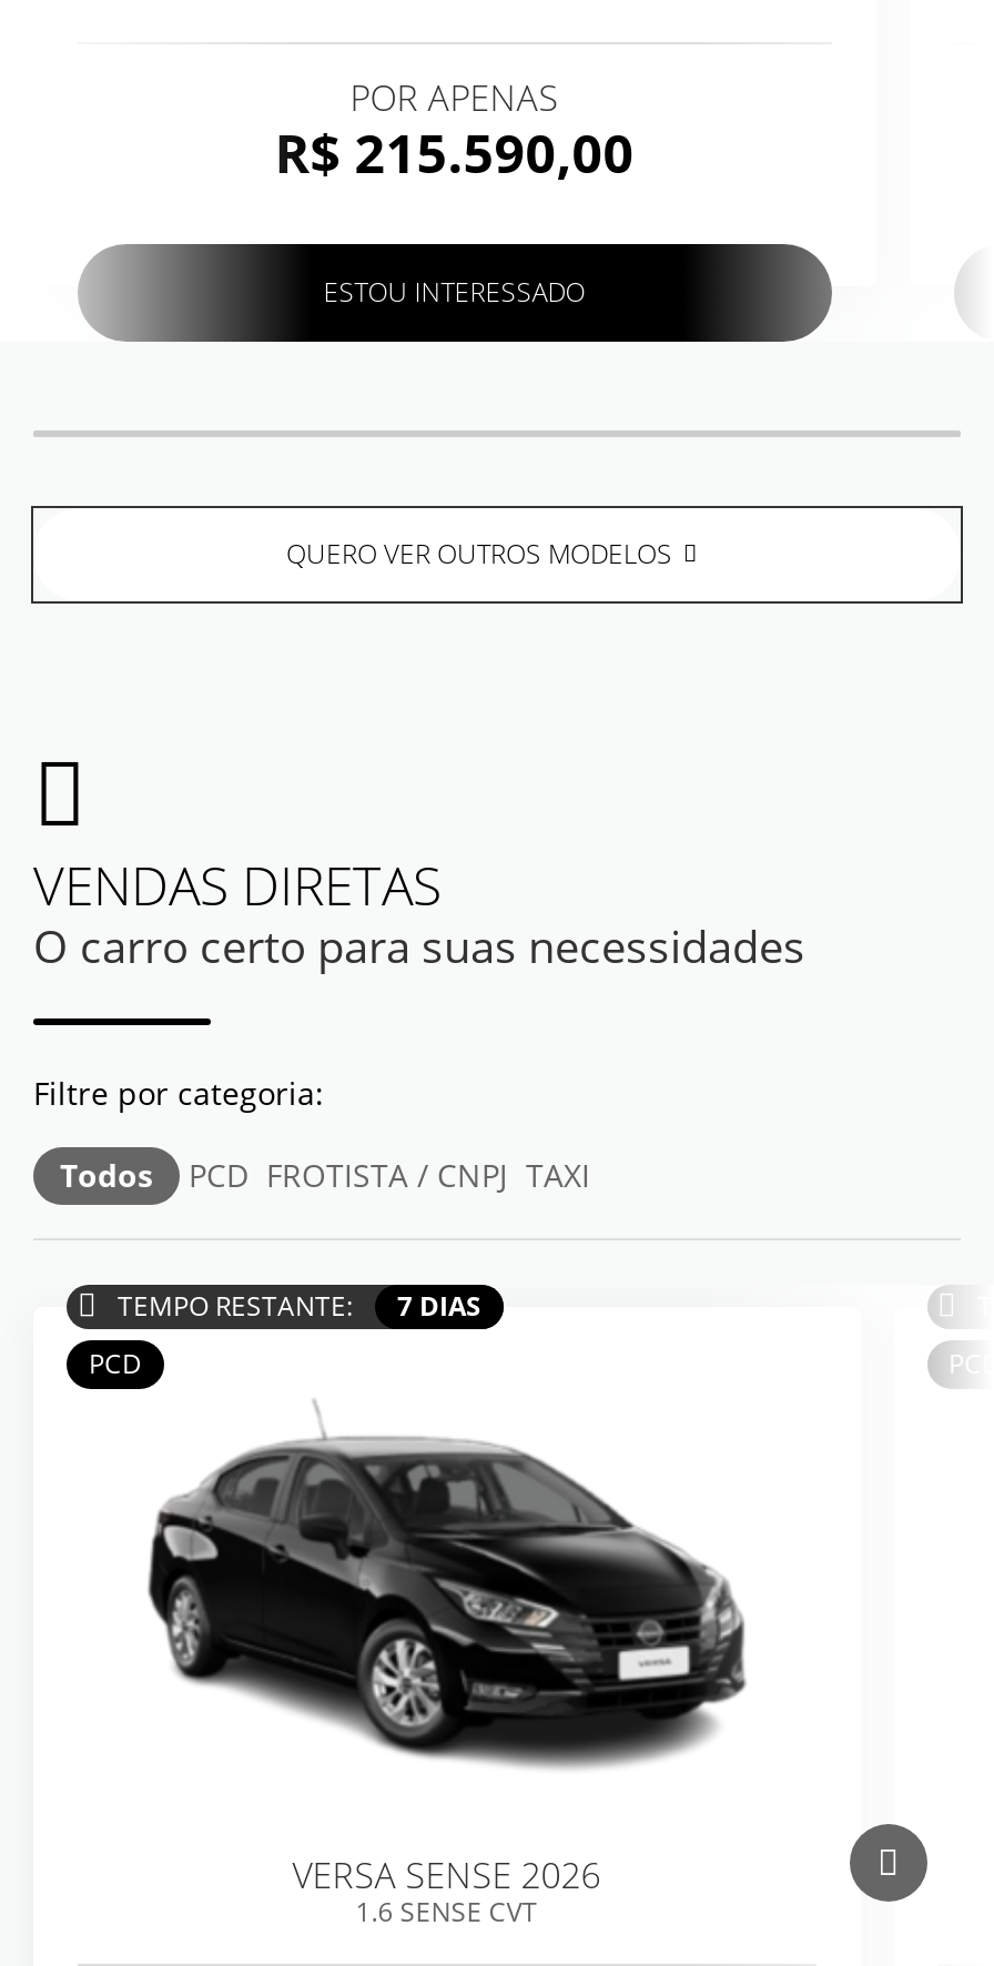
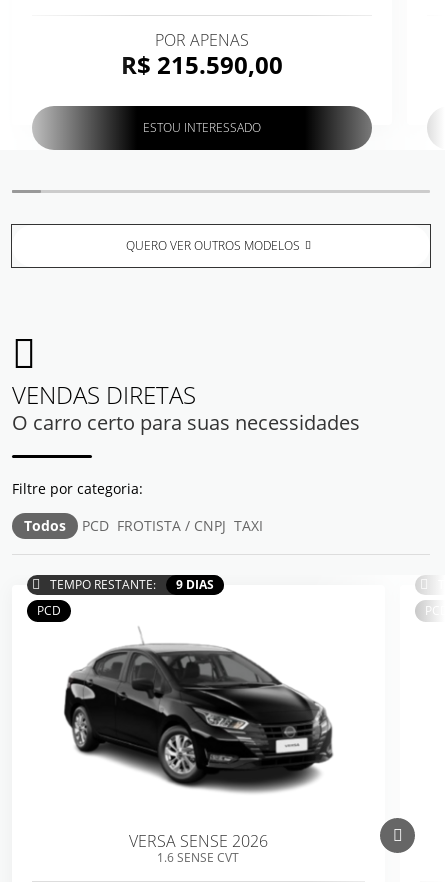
- TEMPO RESTANTE: 7 DIAS
+ TEMPO RESTANTE: 9 DIAS
